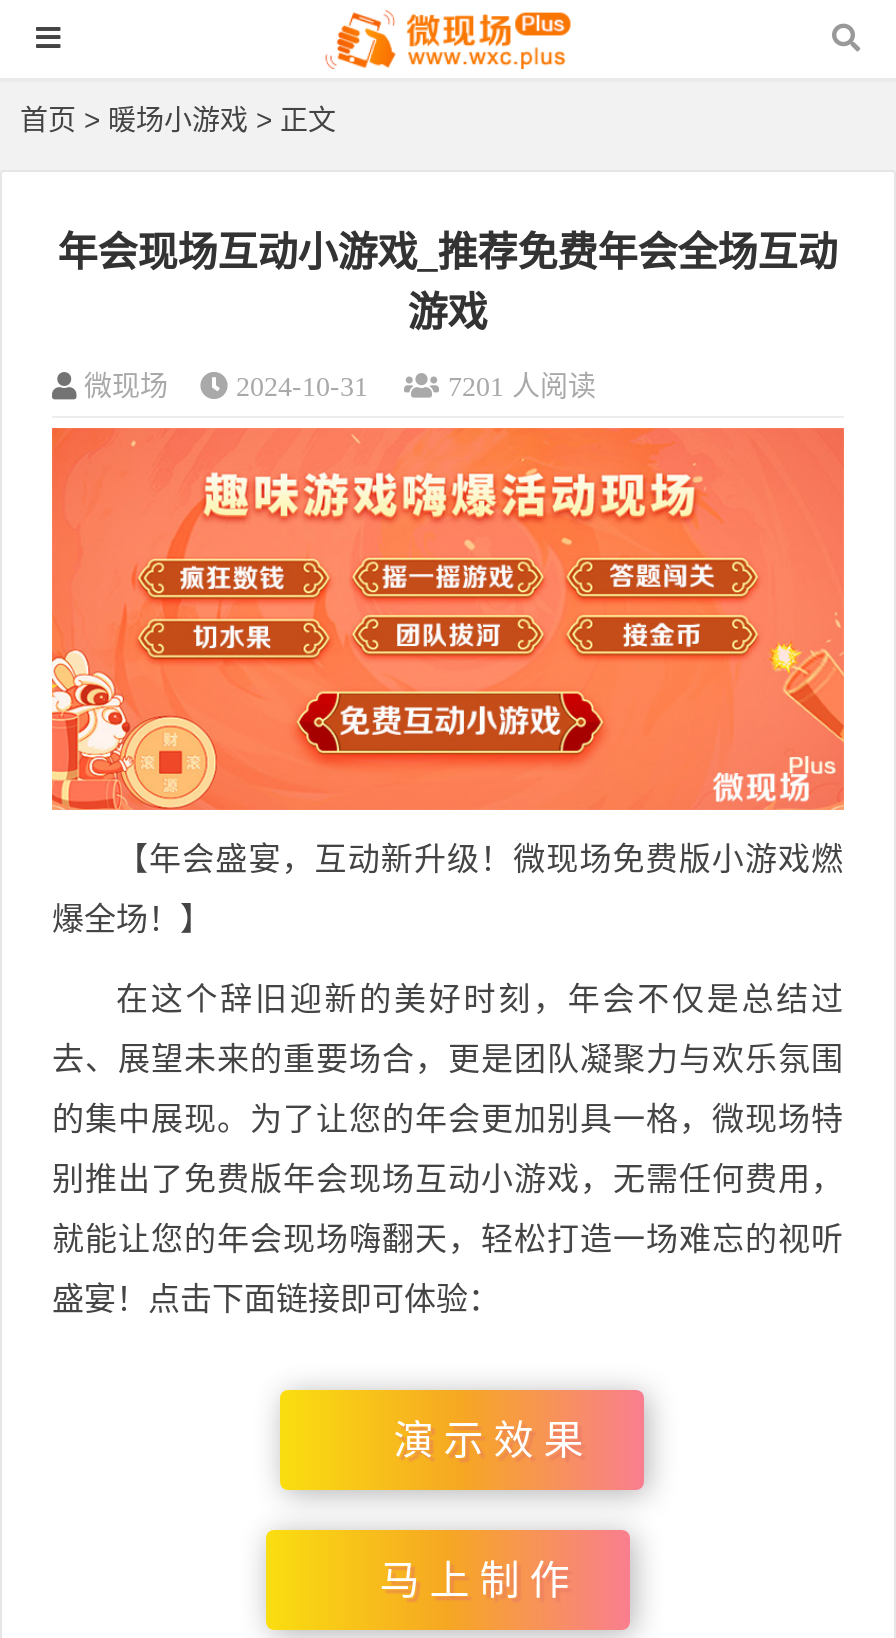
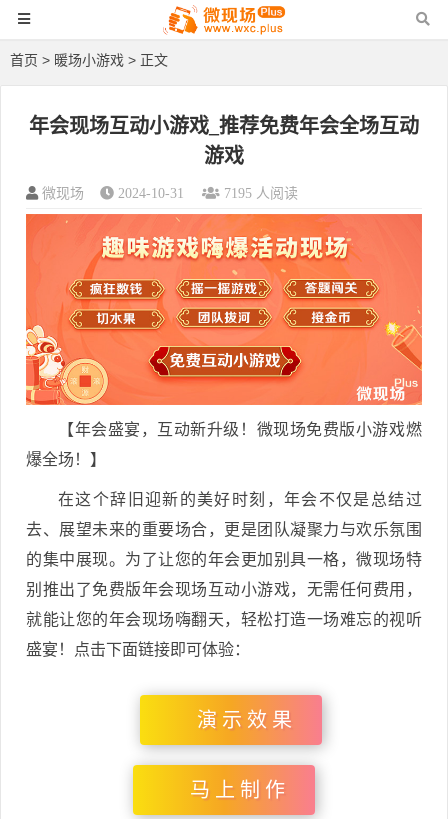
- 7201 人阅读
+ 7195 人阅读
